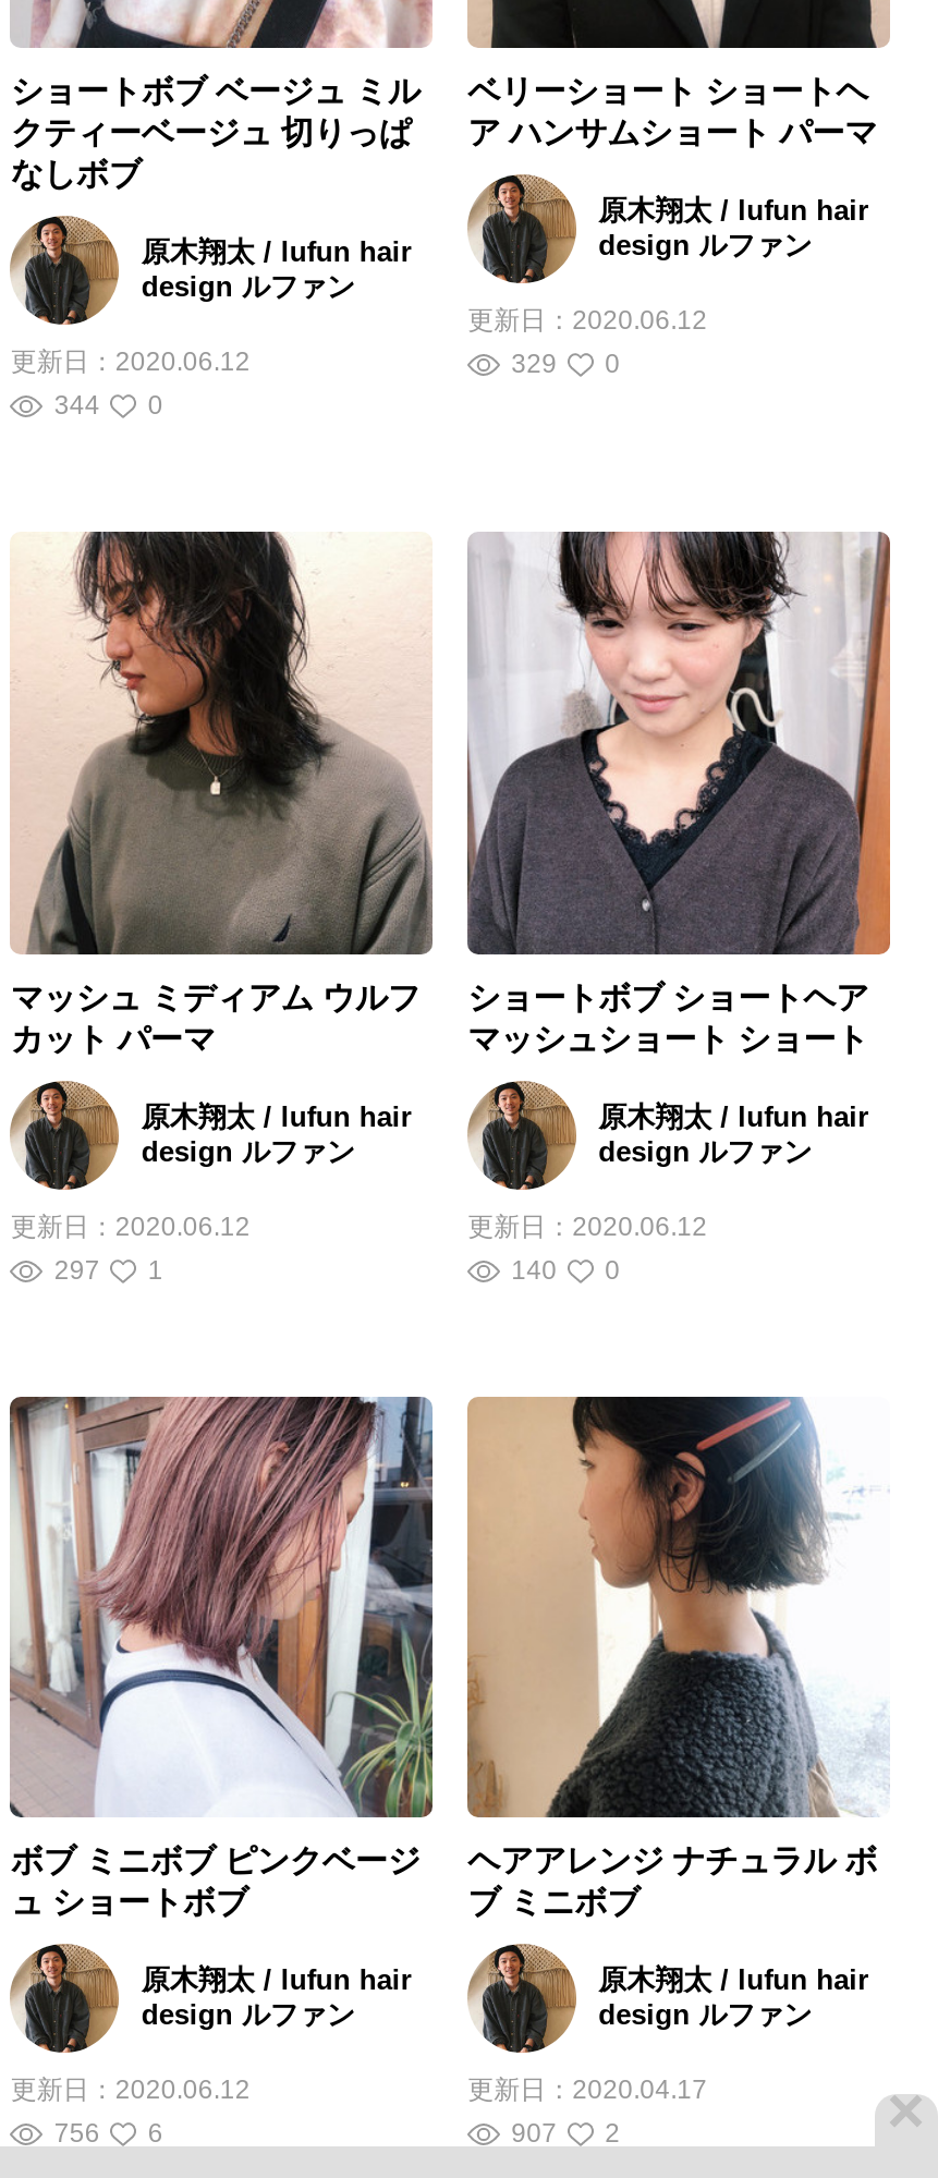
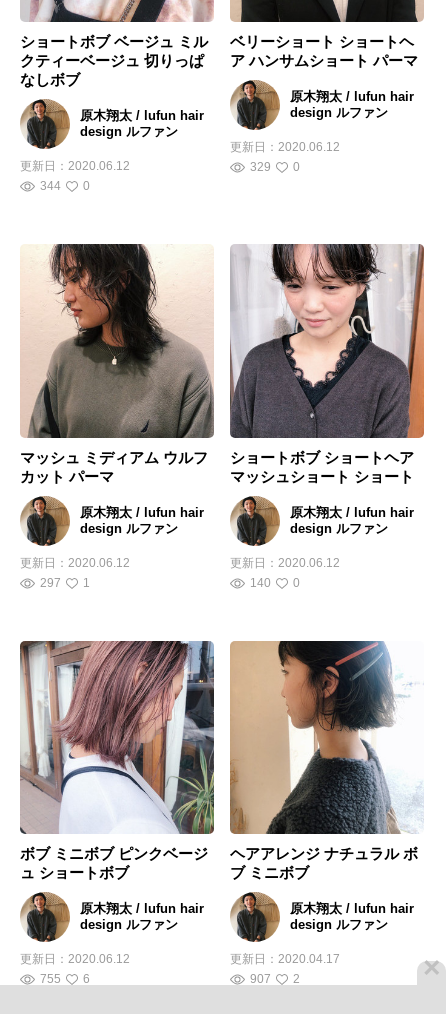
- 756 6
+ 755 6
